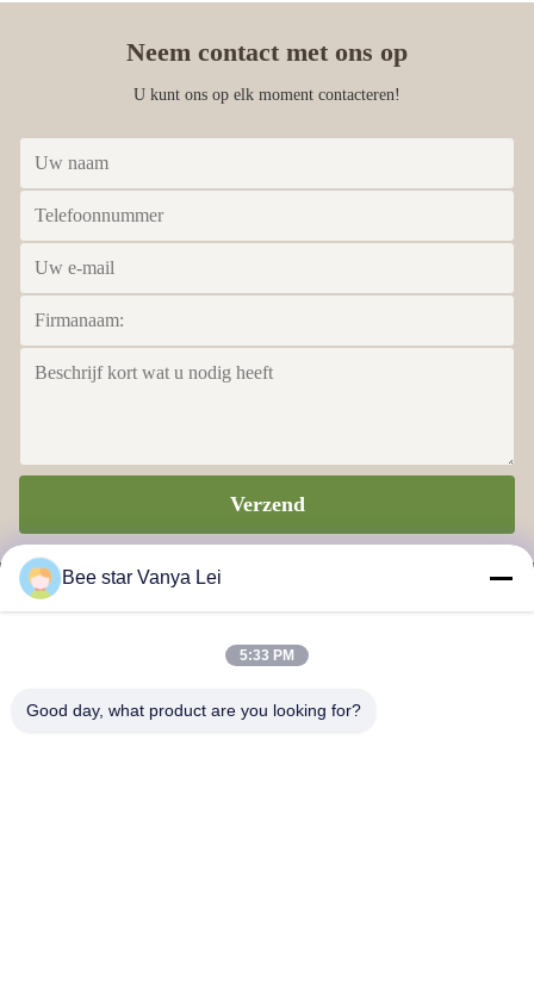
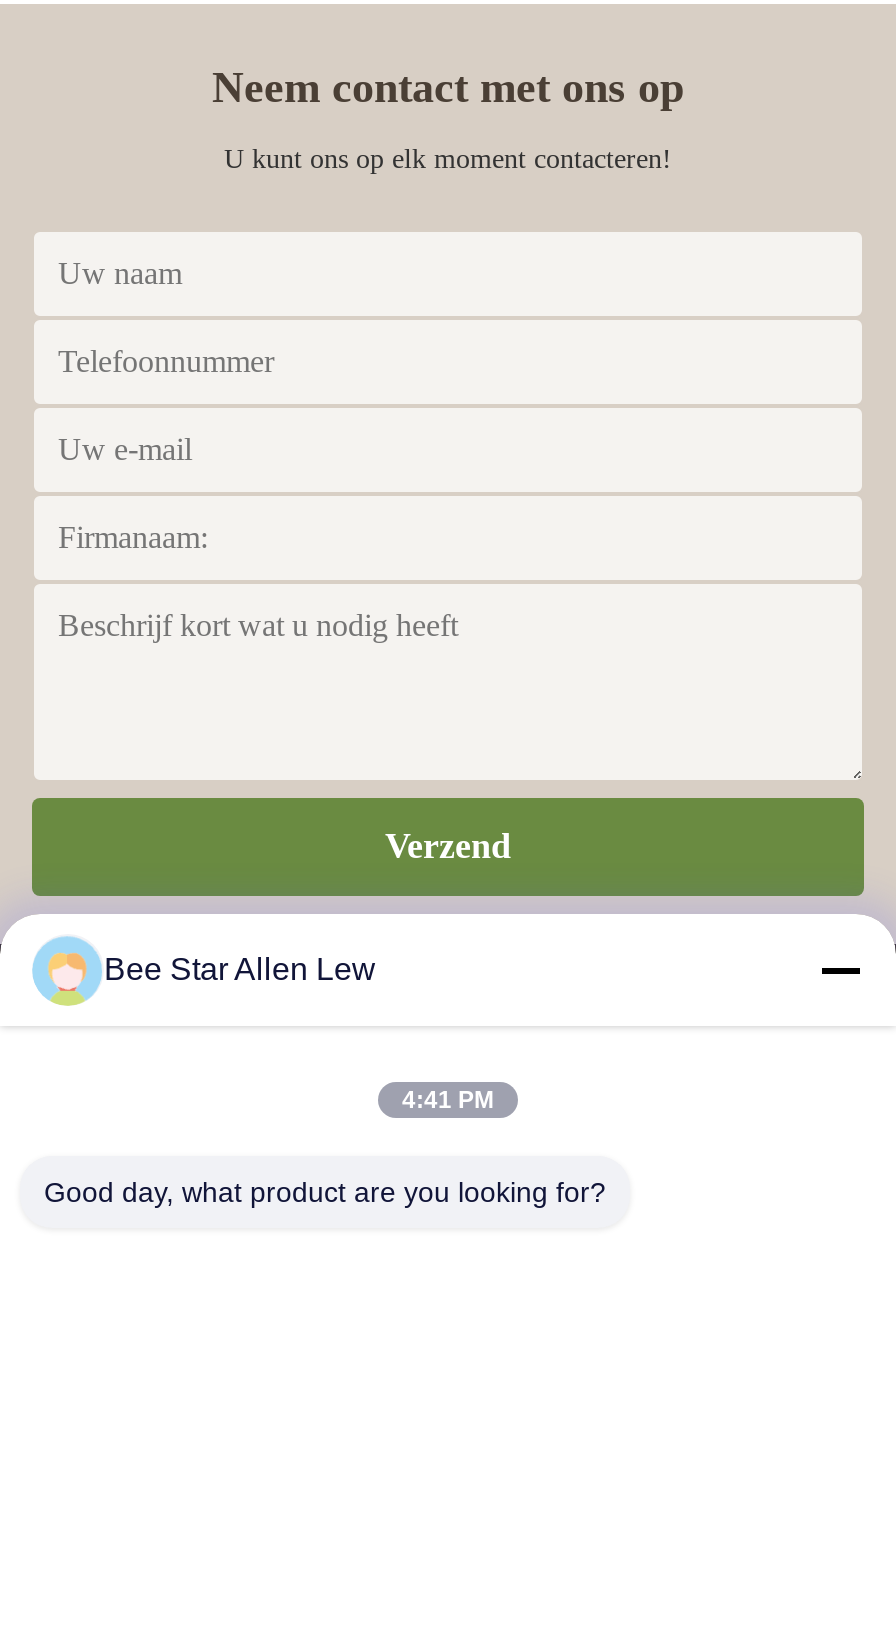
- Bee star Vanya Lei
+ Bee Star Allen Lew

- 5:33 PM
+ 4:41 PM
